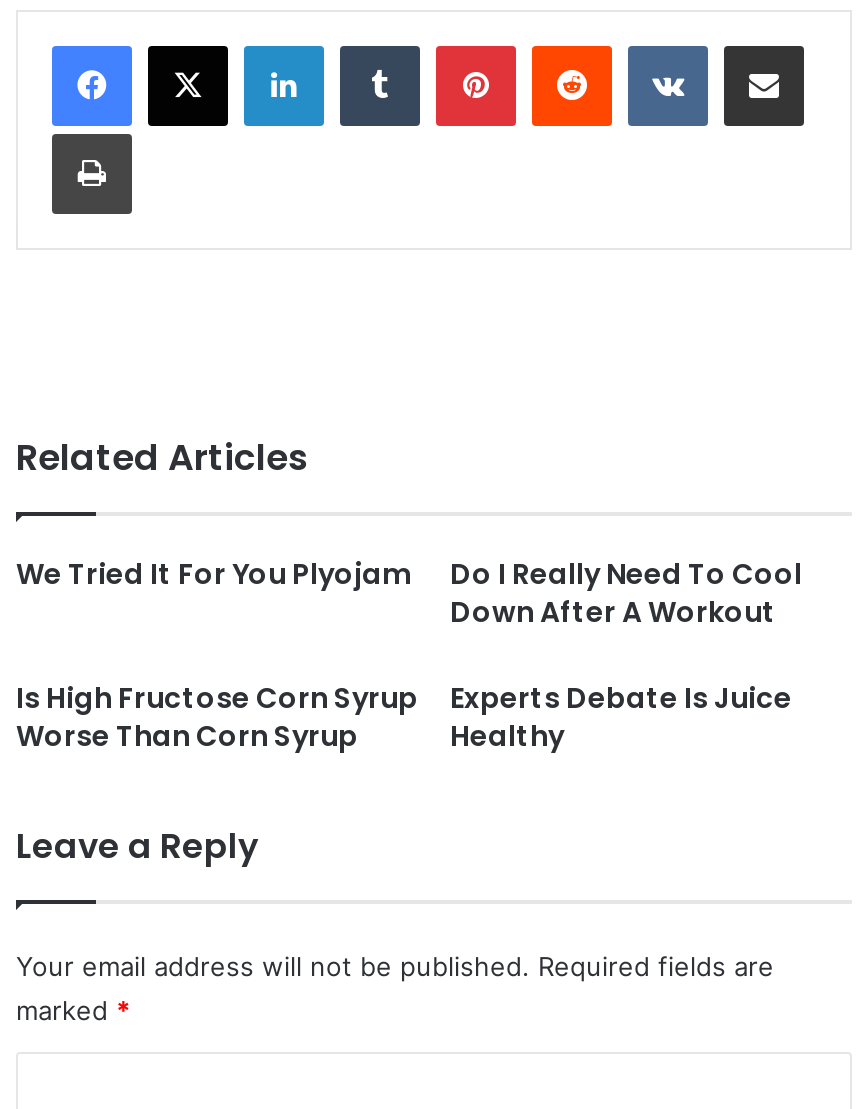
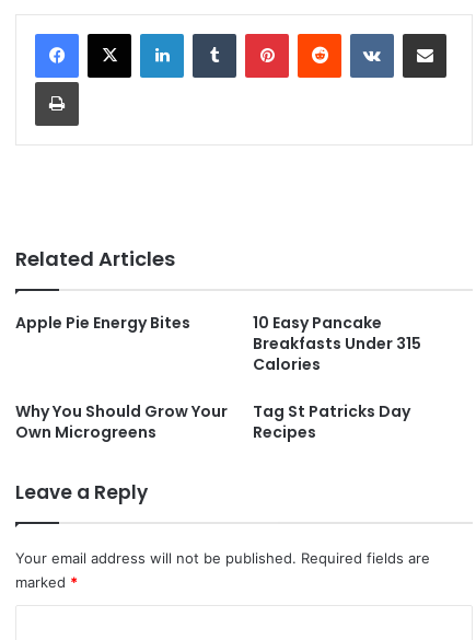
- We Tried It For You Plyojam
- Do I Really Need To Cool
- Down After A Workout
+ Apple Pie Energy Bites
+ 10 Easy Pancake
+ Breakfasts Under 315
+ Calories

- Is High Fructose Corn Syrup
- Worse Than Corn Syrup
+ Why You Should Grow Your
+ Own Microgreens

- Experts Debate Is Juice
- Healthy
+ Tag St Patricks Day
+ Recipes
